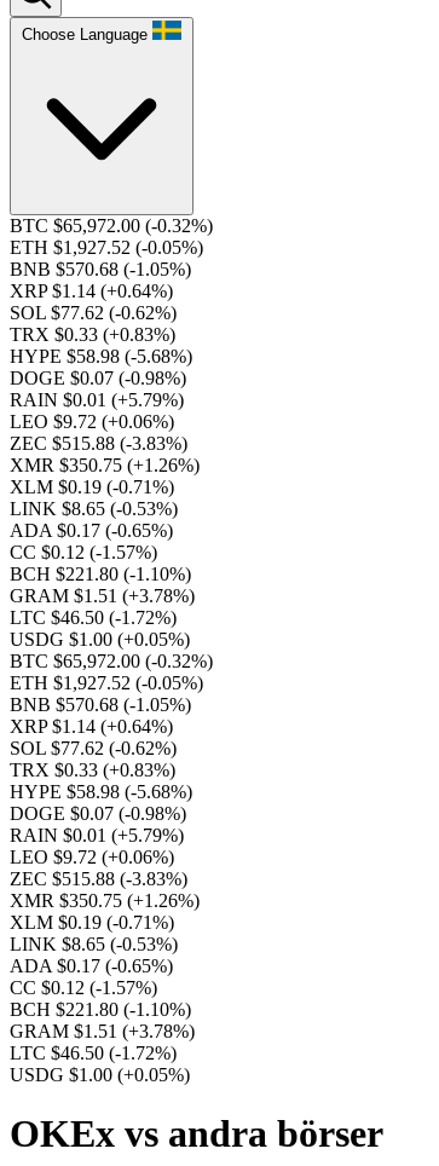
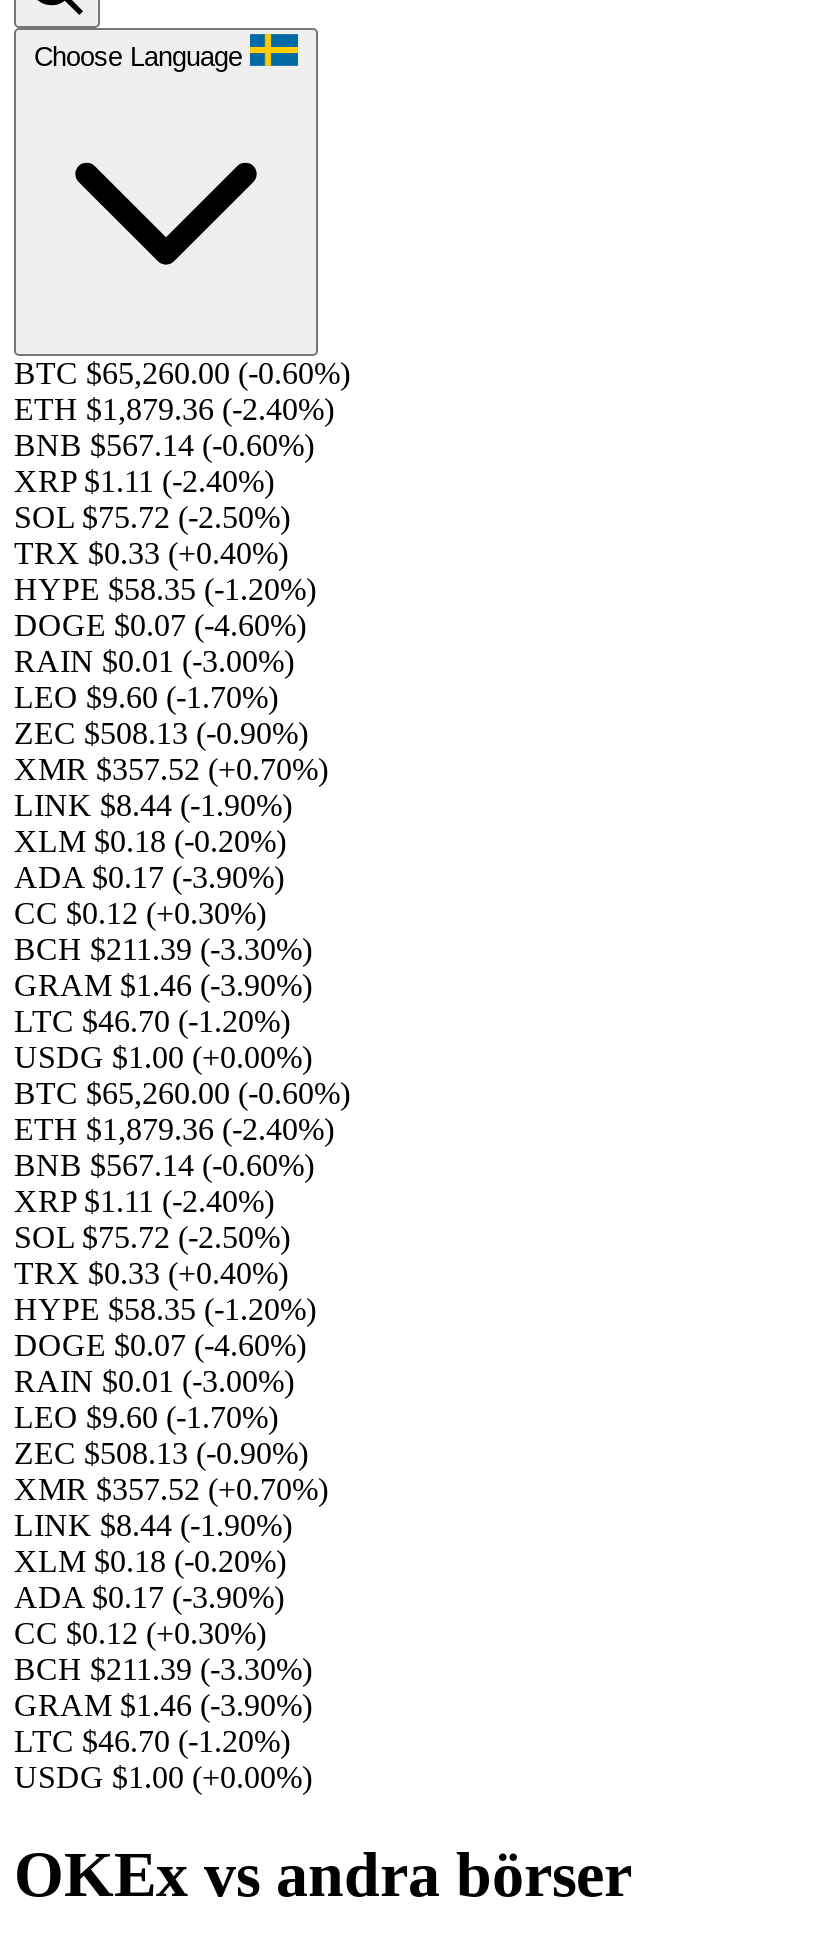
- BTC $65,972.00(-0.32%)
- ETH $1,927.52 (-0.05%)
- BNB $570.68 (-1.05%)
- XRP $1.14 (+0.64%)
- SOL $77.62 (-0.62%)
- TRX $0.33 (+0.83%)
- HYPE $58.98 (-5.68%)
- DOGE $0.07 (-0.98%)
- RAIN $0.01 (+5.79%)
- LEO $9.72 (+0.06%)
- ZEC $515.88 (-3.83%)
- XMR $350.75 (+1.26%)
- XLM $0.19 (-0.71%)
- LINK $8.65 (-0.53%)
- ADA $0.17 (-0.65%)
- CC $0.12 (-1.57%)
- BCH $221.80 (-1.10%)
- GRAM $1.51 (+3.78%)
- LTC $46.50 (-1.72%)
- USDG $1.00(+0.05%)
- BTC $65,972.00 (-0.32%)
- ETH $1,927.52 (-0.05%)
- BNB $570.68 (-1.05%)
- XRP $1.14 (+0.64%)
- SOL $77.62 (-0.62%)
- TRX $0.33 (+0.83%)
- HYPE $58.98 (-5.68%)
- DOGE $0.07 (-0.98%)
- RAIN $0.01 (+5.79%)
- LEO $9.72 (+0.06%)
- ZEC $515.88 (-3.83%)
- XMR $350.75 (+1.26%)
- XLM $0.19 (-0.71%)
- LINK $8.65 (-0.53%)
- ADA $0.17 (-0.65%)
- CC $0.12 (-1.57%)
- BCH $221.80 (-1.10%)
- GRAM $1.51 (+3.78%)
- LTC $46.50 (-1.72%)
- USDG $1.00(+0.05%)
+ BTC $65,260.00(-0.60%)
+ ETH $1,879.36 (-2.40%)
+ BNB $567.14 (-0.60%)
+ XRP $1.11 (-2.40%)
+ SOL $75.72 (-2.50%)
+ TRX $0.33 (+0.40%)
+ HYPE $58.35 (-1.20%)
+ DOGE $0.07 (-4.60%)
+ RAIN $0.01 (-3.00%)
+ LEO $9.60 (-1.70%)
+ ZEC $508.13 (-0.90%)
+ XMR $357.52 (+0.70%)
+ LINK $8.44 (-1.90%)
+ XLM $0.18 (-0.20%)
+ ADA $0.17 (-3.90%)
+ CC $0.12 (+0.30%)
+ BCH $211.39 (-3.30%)
+ GRAM $1.46 (-3.90%)
+ LTC $46.70 (-1.20%)
+ USDG $1.00(+0.00%)
+ BTC $65,260.00 (-0.60%)
+ ETH $1,879.36 (-2.40%)
+ BNB $567.14 (-0.60%)
+ XRP $1.11 (-2.40%)
+ SOL $75.72 (-2.50%)
+ TRX $0.33 (+0.40%)
+ HYPE $58.35 (-1.20%)
+ DOGE $0.07 (-4.60%)
+ RAIN $0.01 (-3.00%)
+ LEO $9.60 (-1.70%)
+ ZEC $508.13 (-0.90%)
+ XMR $357.52 (+0.70%)
+ LINK $8.44 (-1.90%)
+ XLM $0.18 (-0.20%)
+ ADA $0.17 (-3.90%)
+ CC $0.12 (+0.30%)
+ BCH $211.39 (-3.30%)
+ GRAM $1.46 (-3.90%)
+ LTC $46.70 (-1.20%)
+ USDG $1.00(+0.00%)
